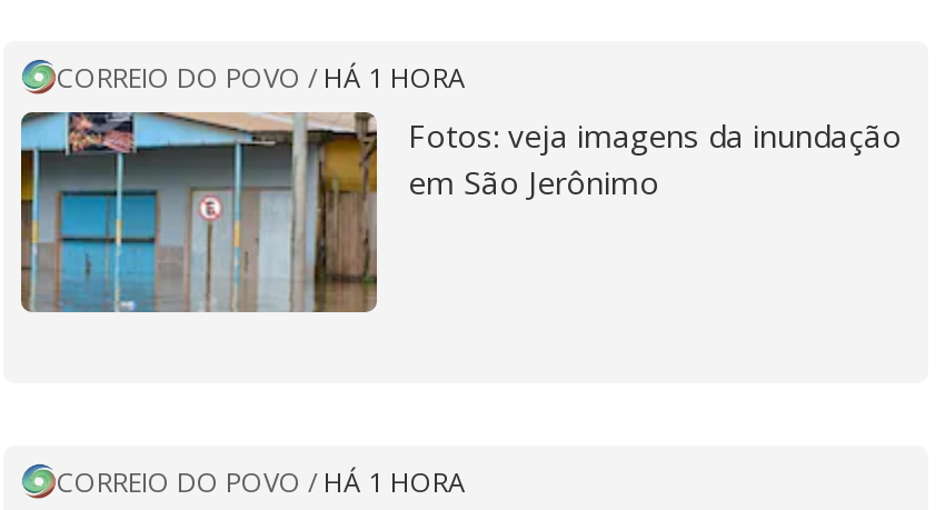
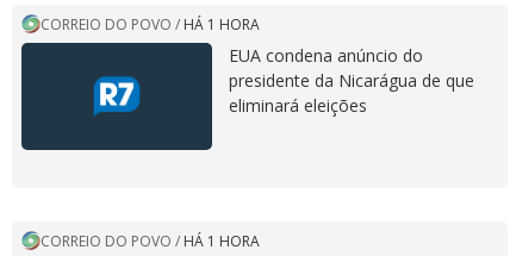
- [image]
- Fotos: veja imagens da inundação
- em São Jerônimo
+ [image]
+ EUA condena anúncio do
+ presidente da Nicarágua de que
+ eliminará eleições
